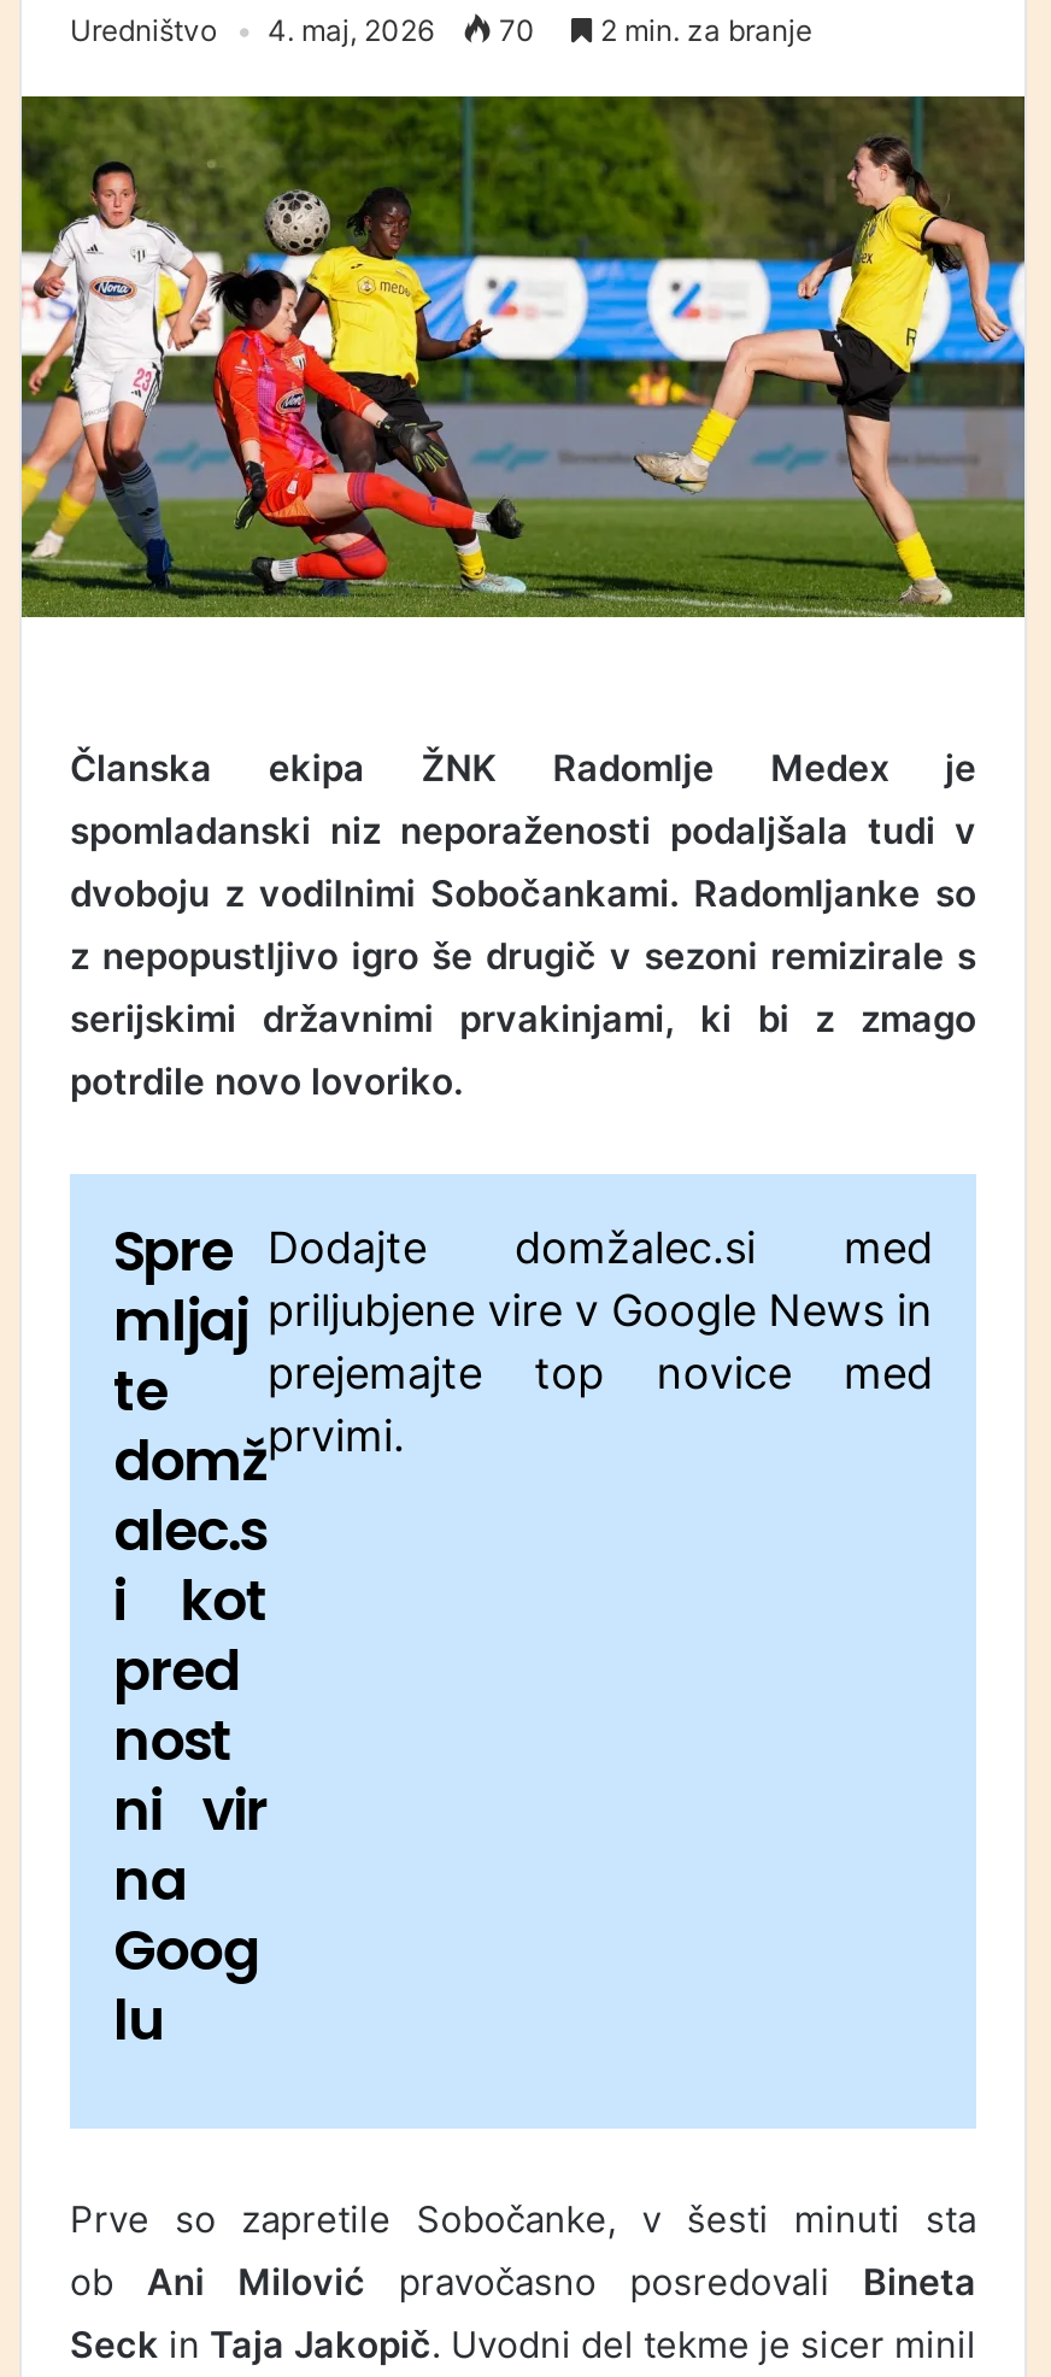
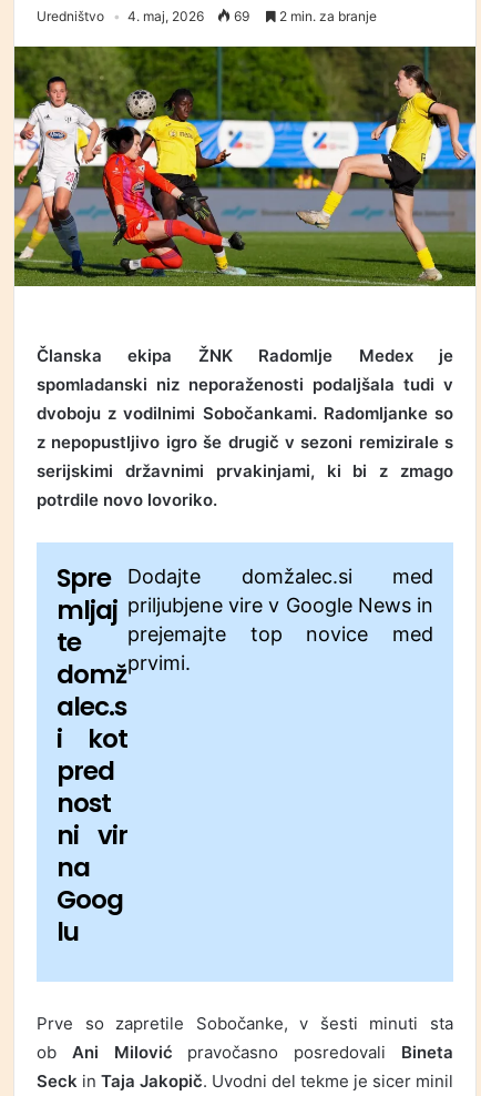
- Uredništvo 4. maj, 2026 70 2 min. za branje
+ Uredništvo 4. maj, 2026 69 2 min. za branje
